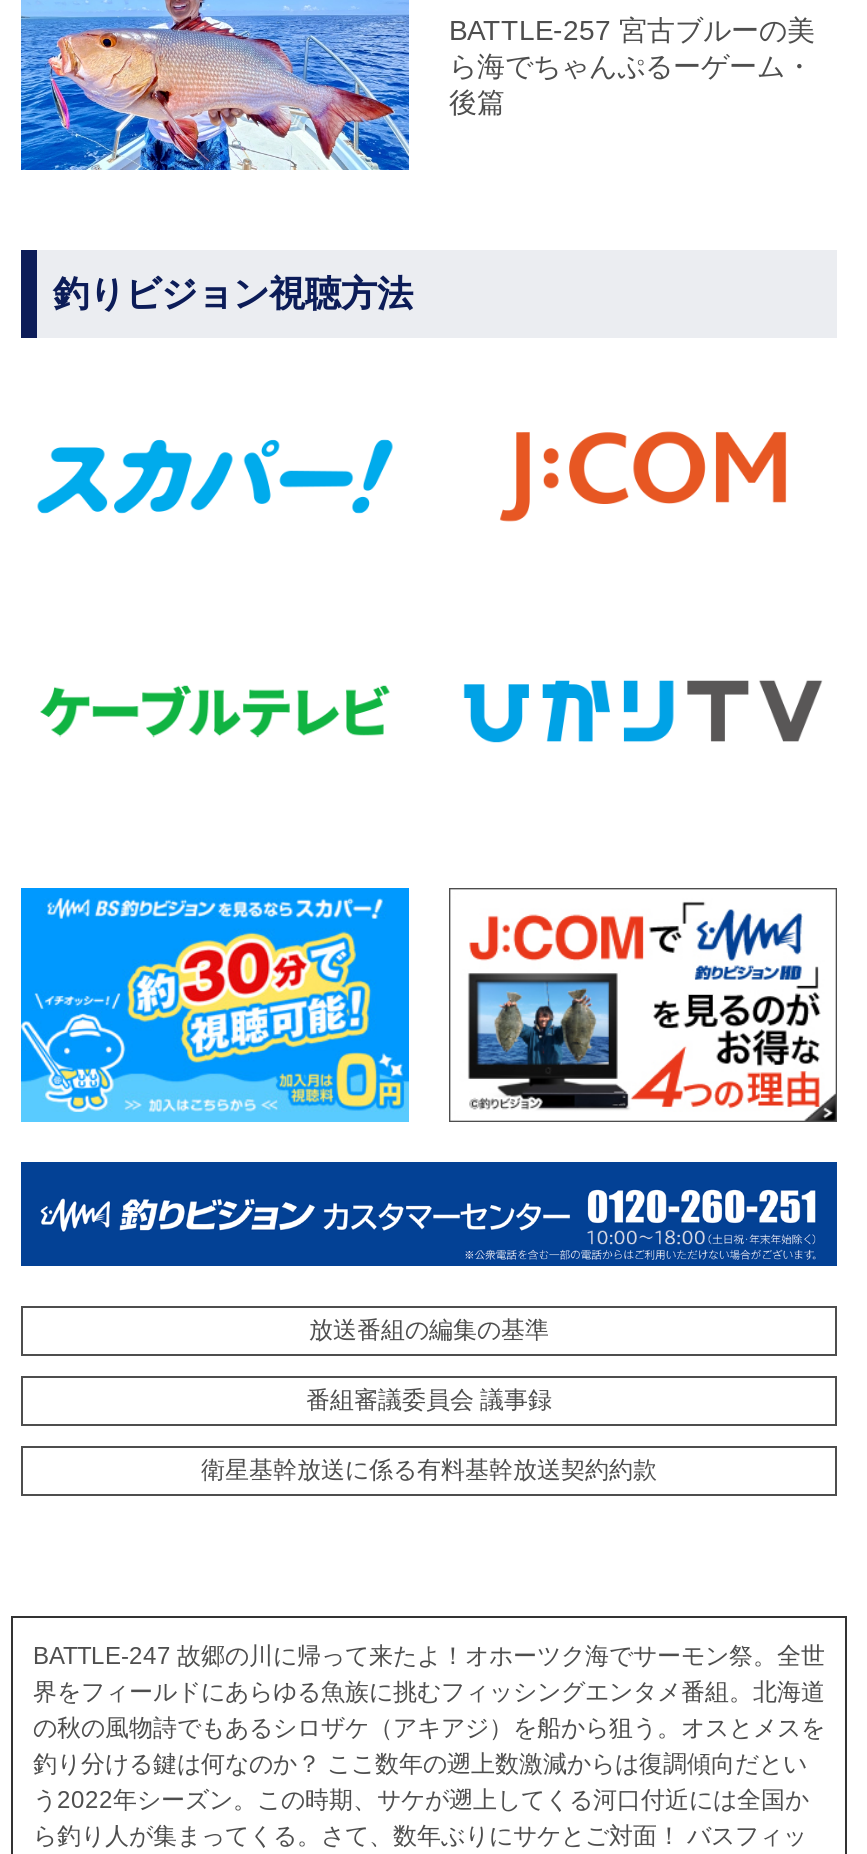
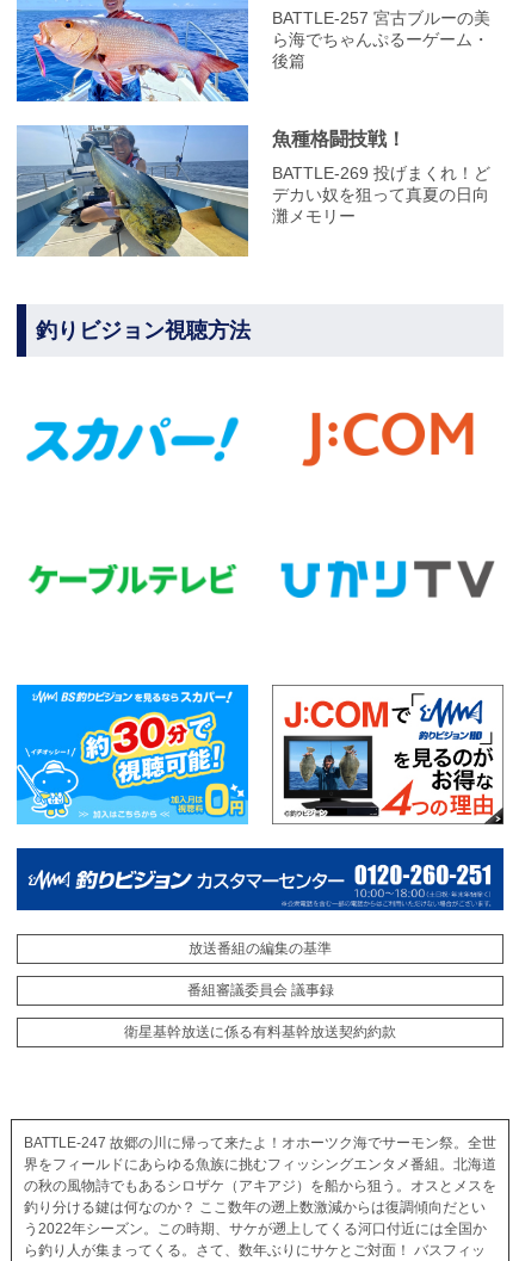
+ [image]
+ 魚種格闘技戦！
+ BATTLE-269 投げまくれ！ど
+ デカい奴を狙って真夏の日向
+ 灘メモリー
